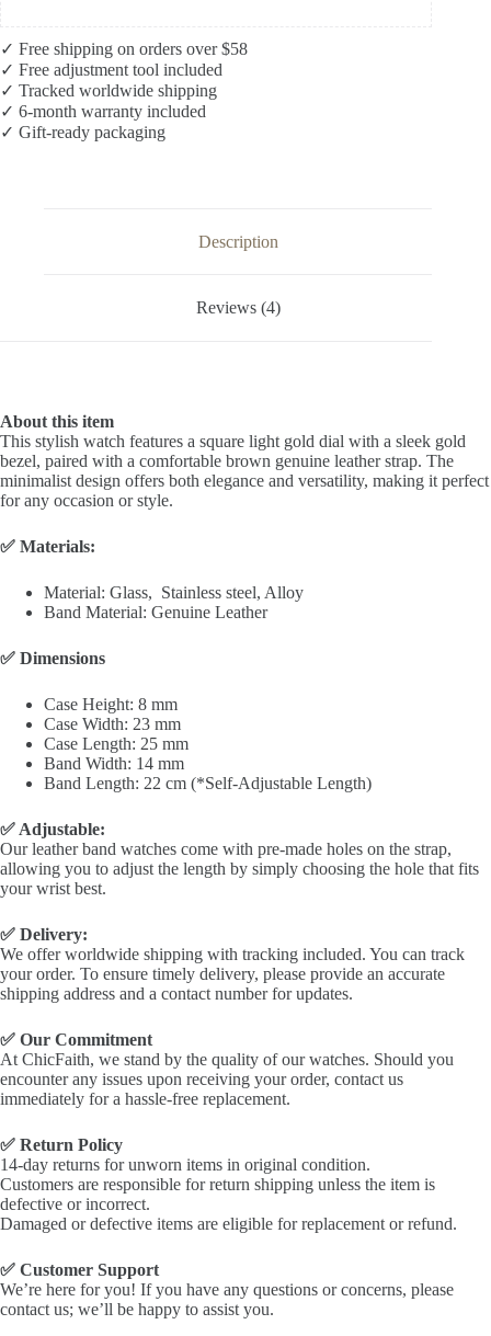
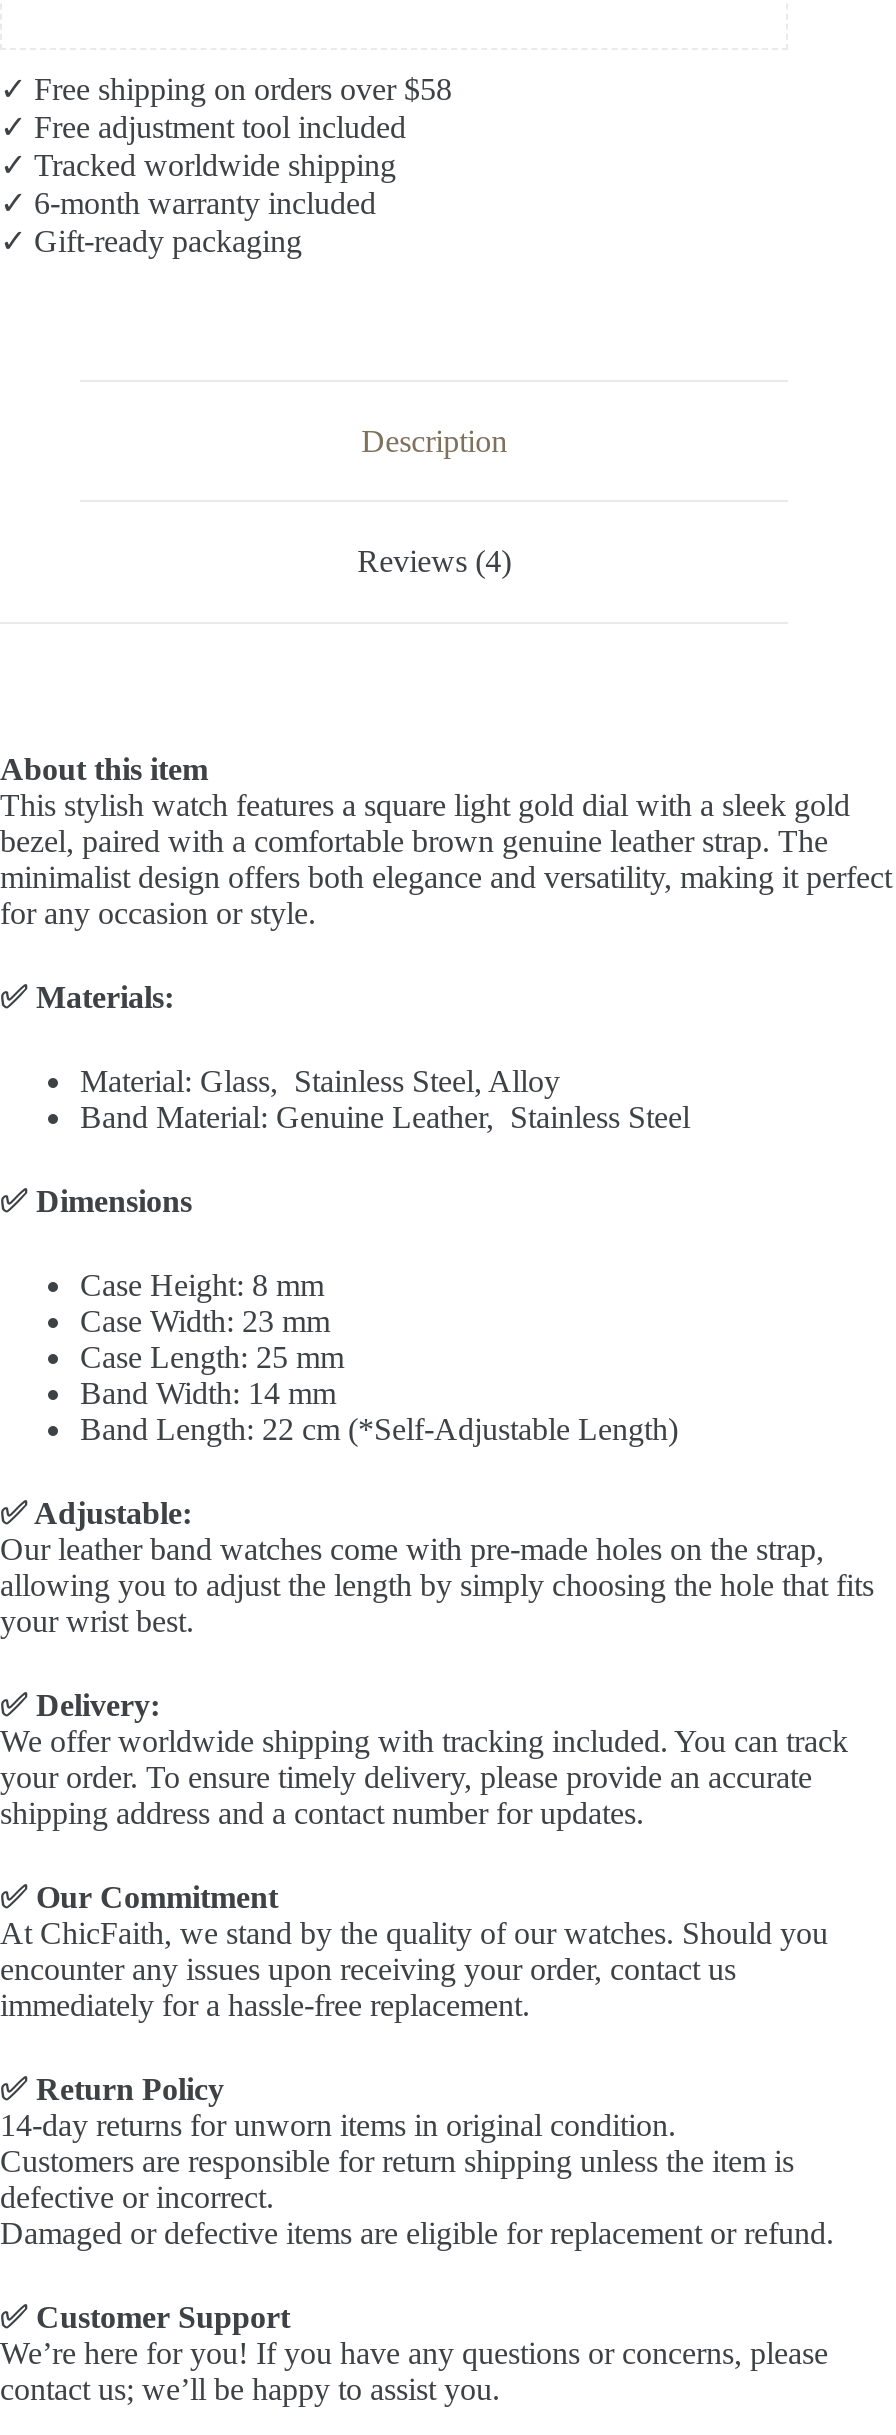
- Material: Glass, Stainless steel, Alloy
- Band Material: Genuine Leather
+ Material: Glass, Stainless Steel, Alloy
+ Band Material: Genuine Leather, Stainless Steel
